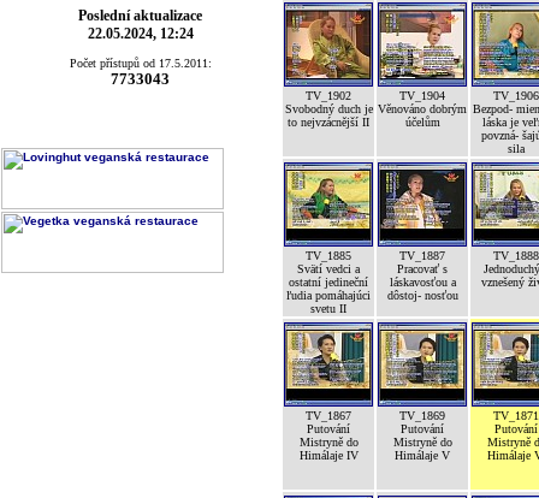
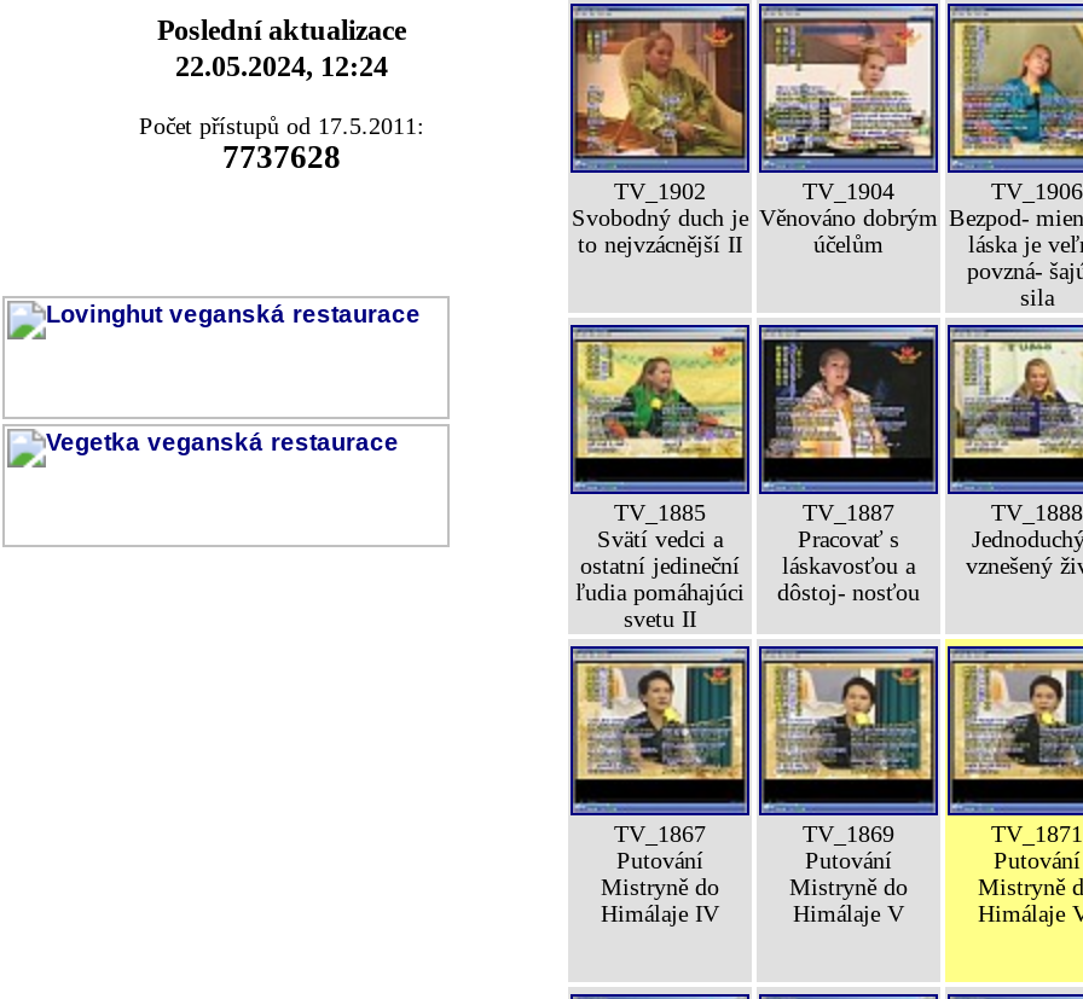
- 7733043
+ 7737628
